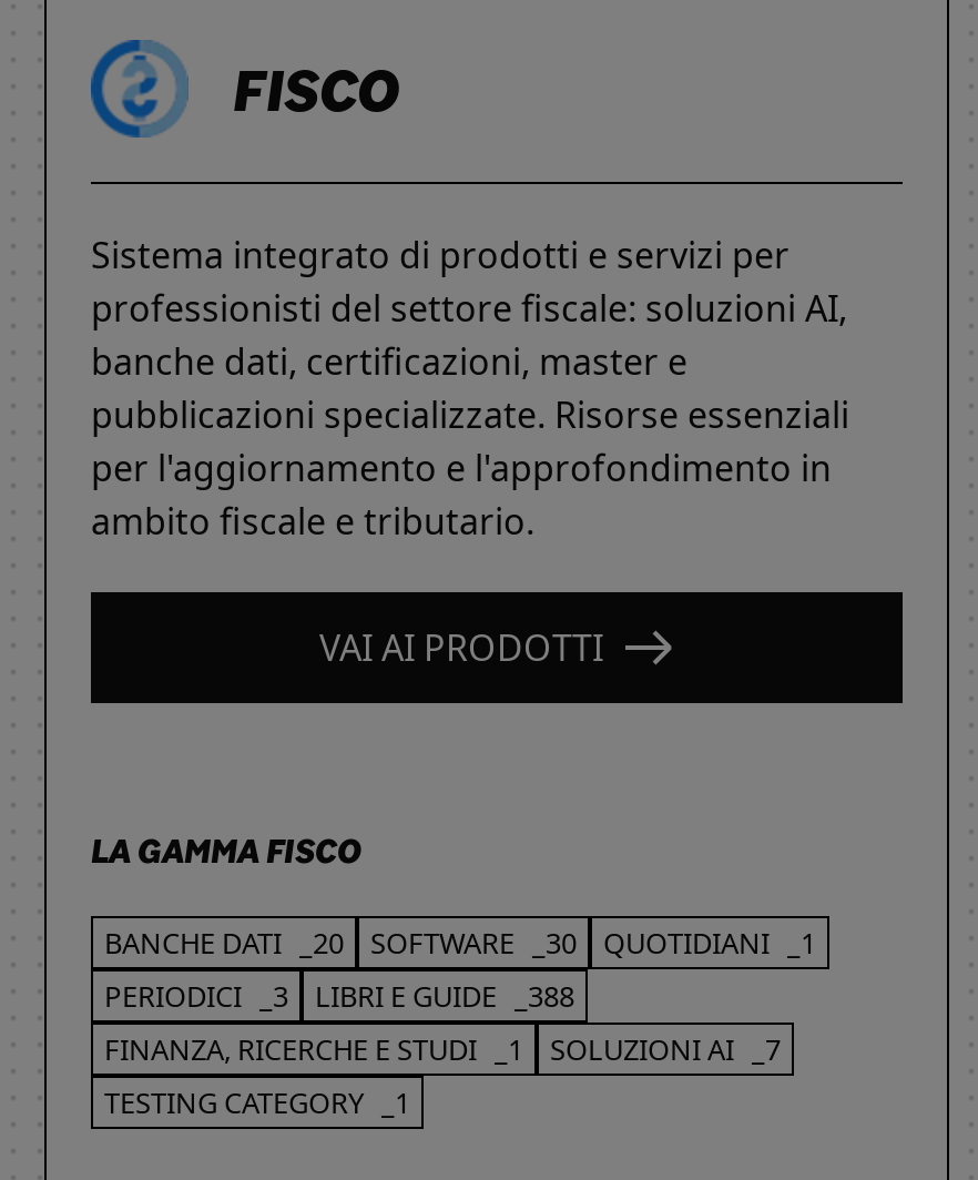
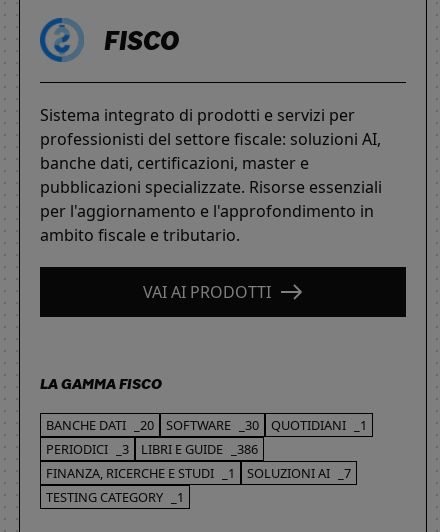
- PERIODICI _3 LIBRI E GUIDE _388
+ PERIODICI _3 LIBRI E GUIDE _386
